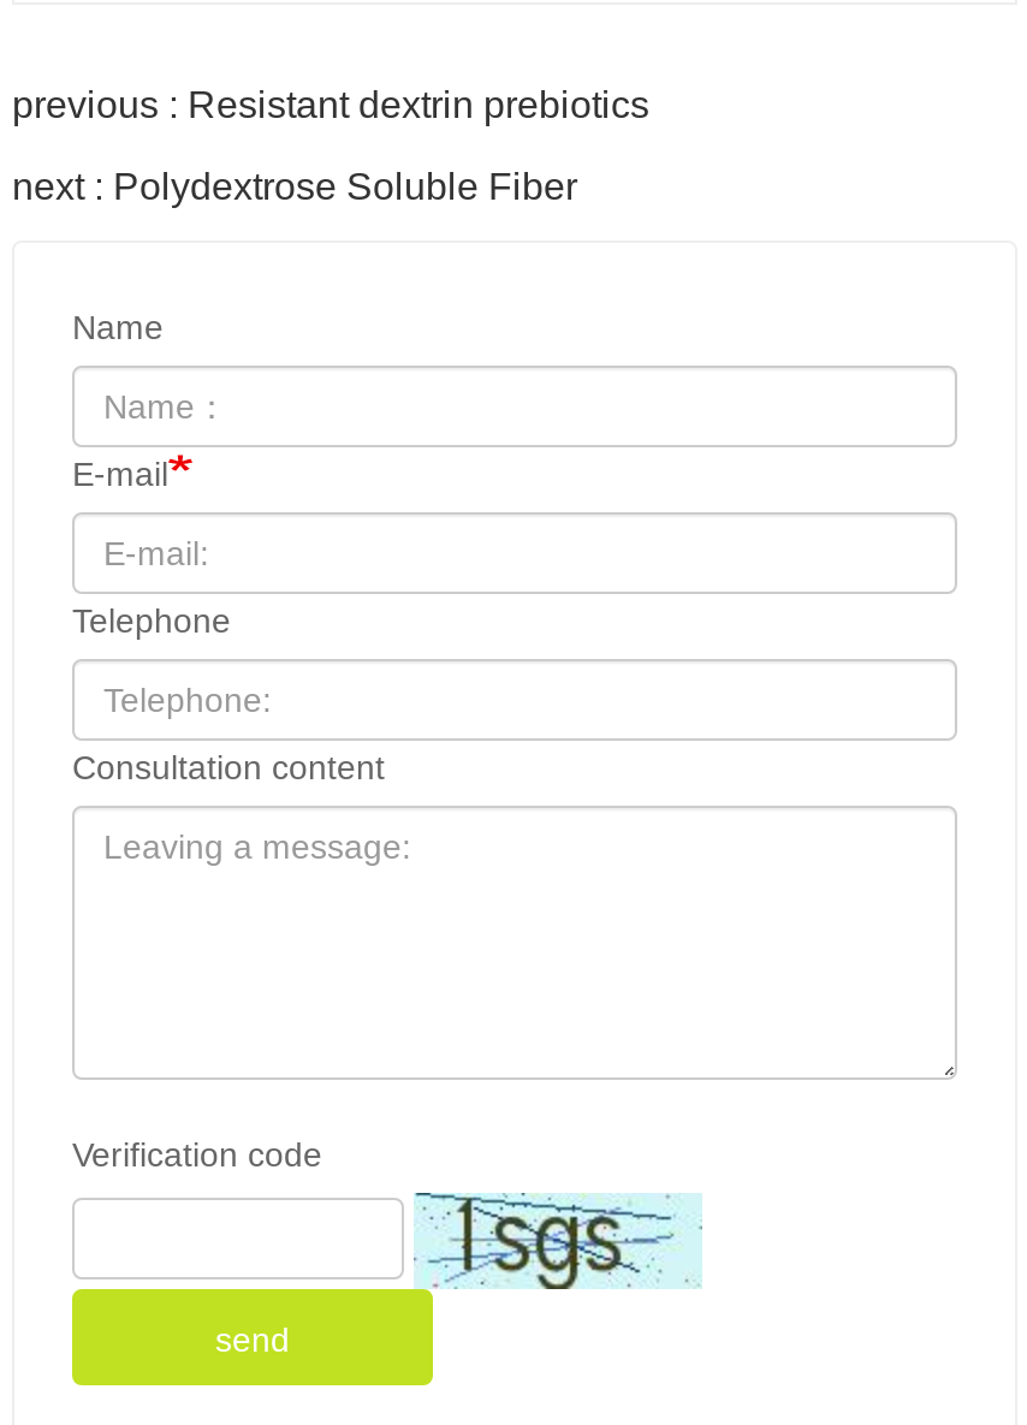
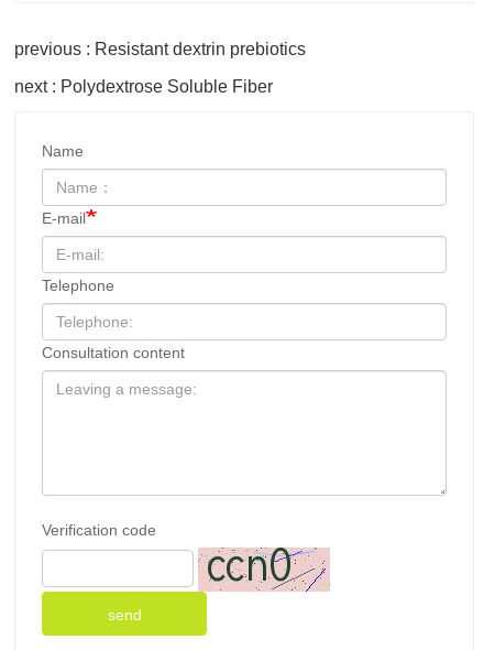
- [image]
+ [image]
